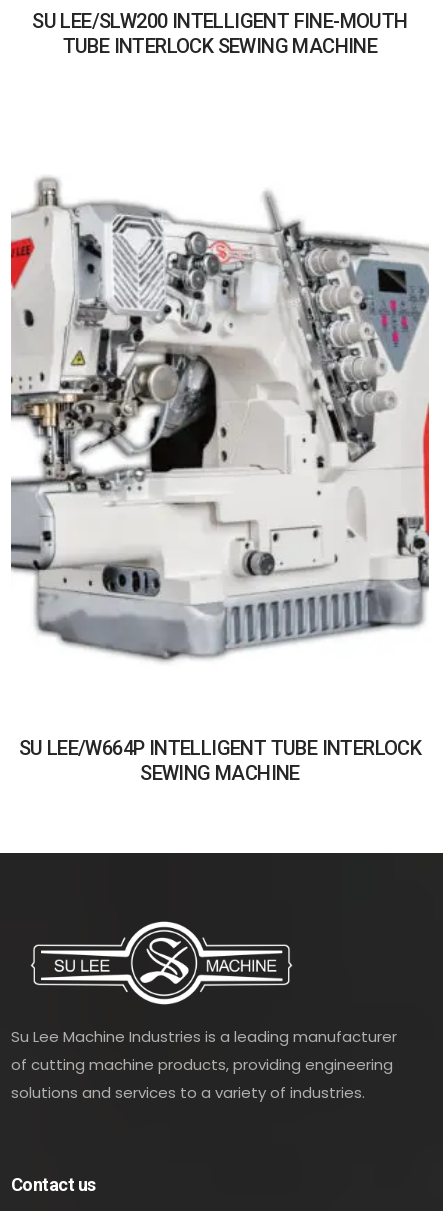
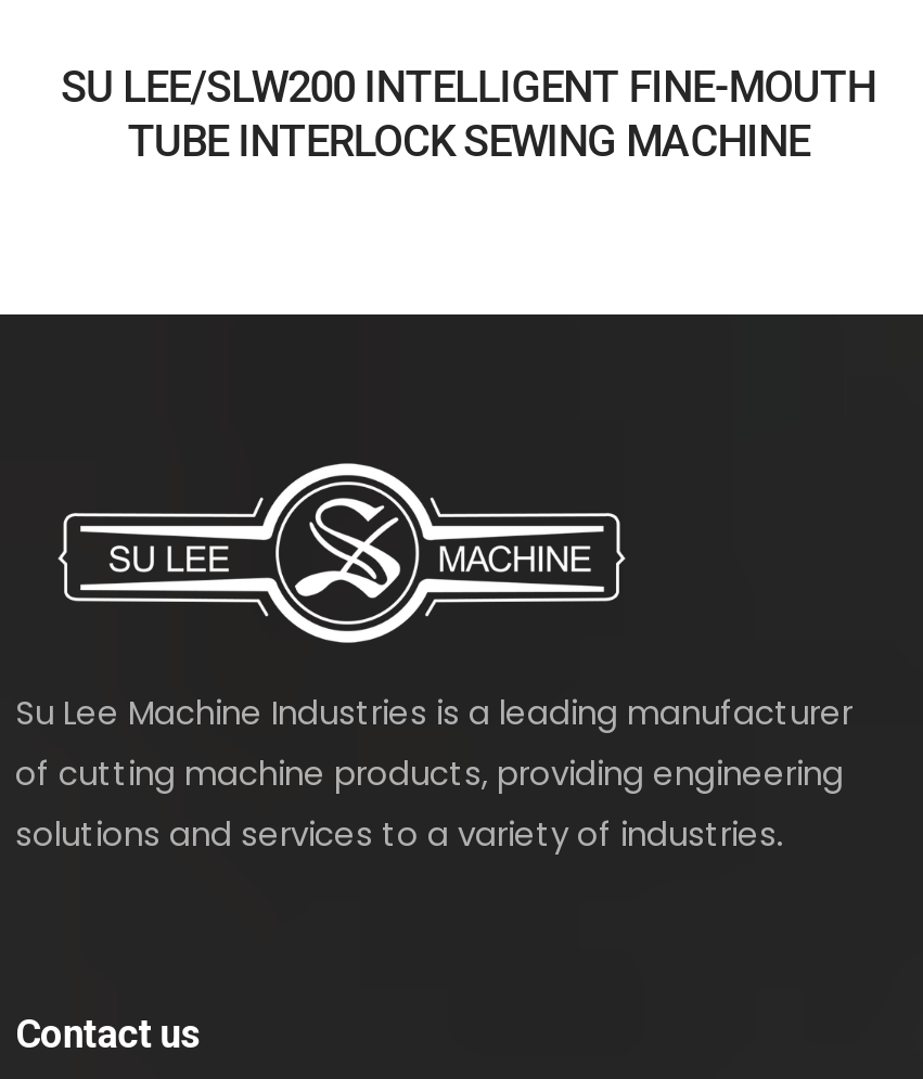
- [image]

- SU LEE/W664P INTELLIGENT TUBE INTERLOCK
- SEWING MACHINE
